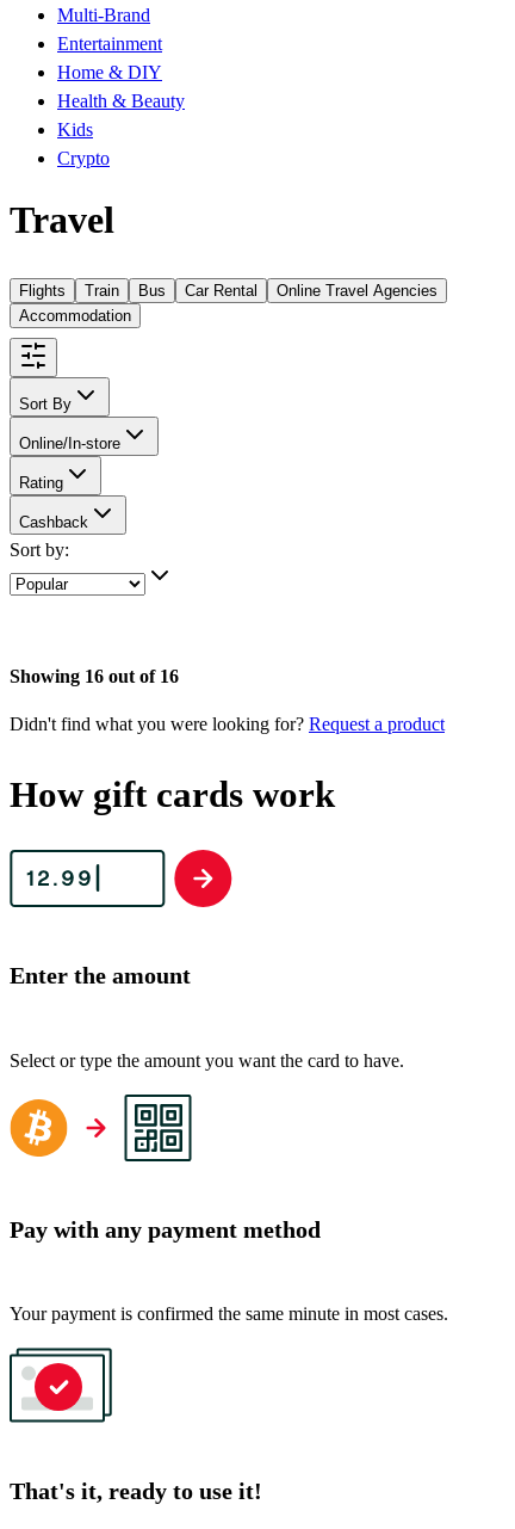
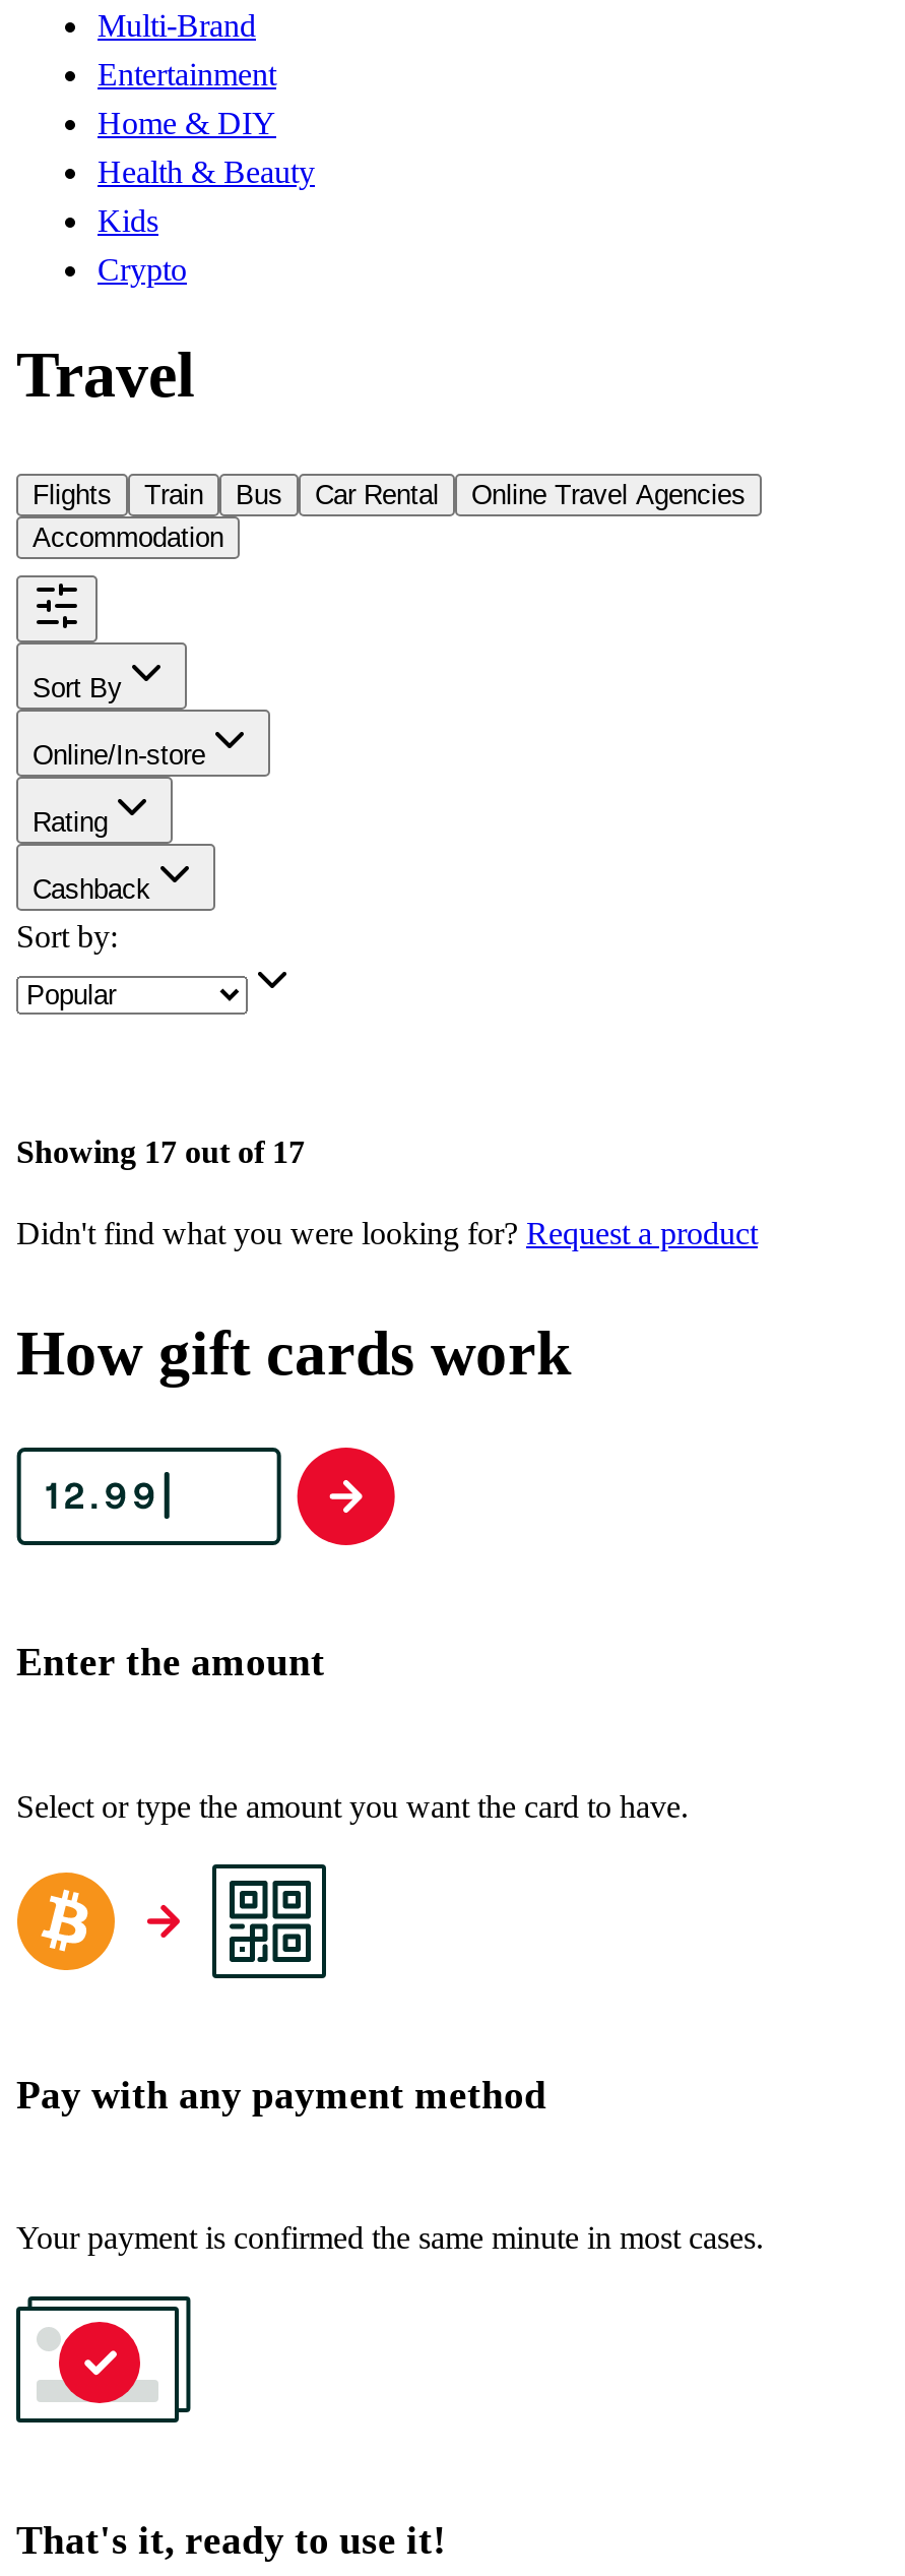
- Showing 16 out of 16
+ Showing 17 out of 17
